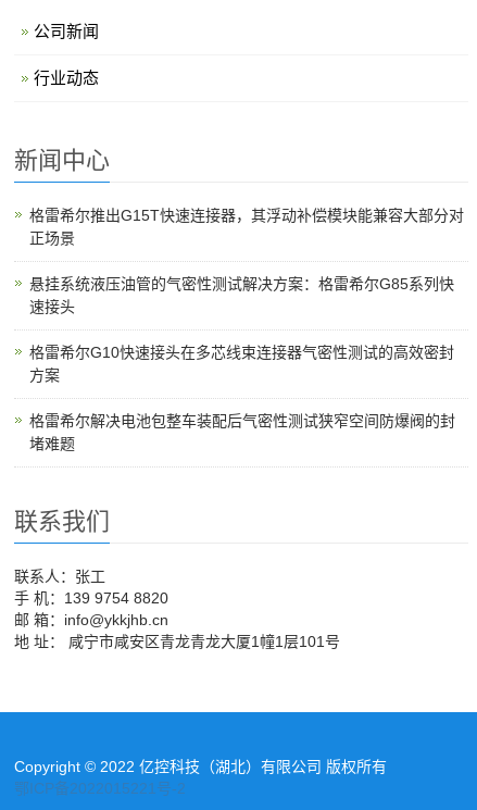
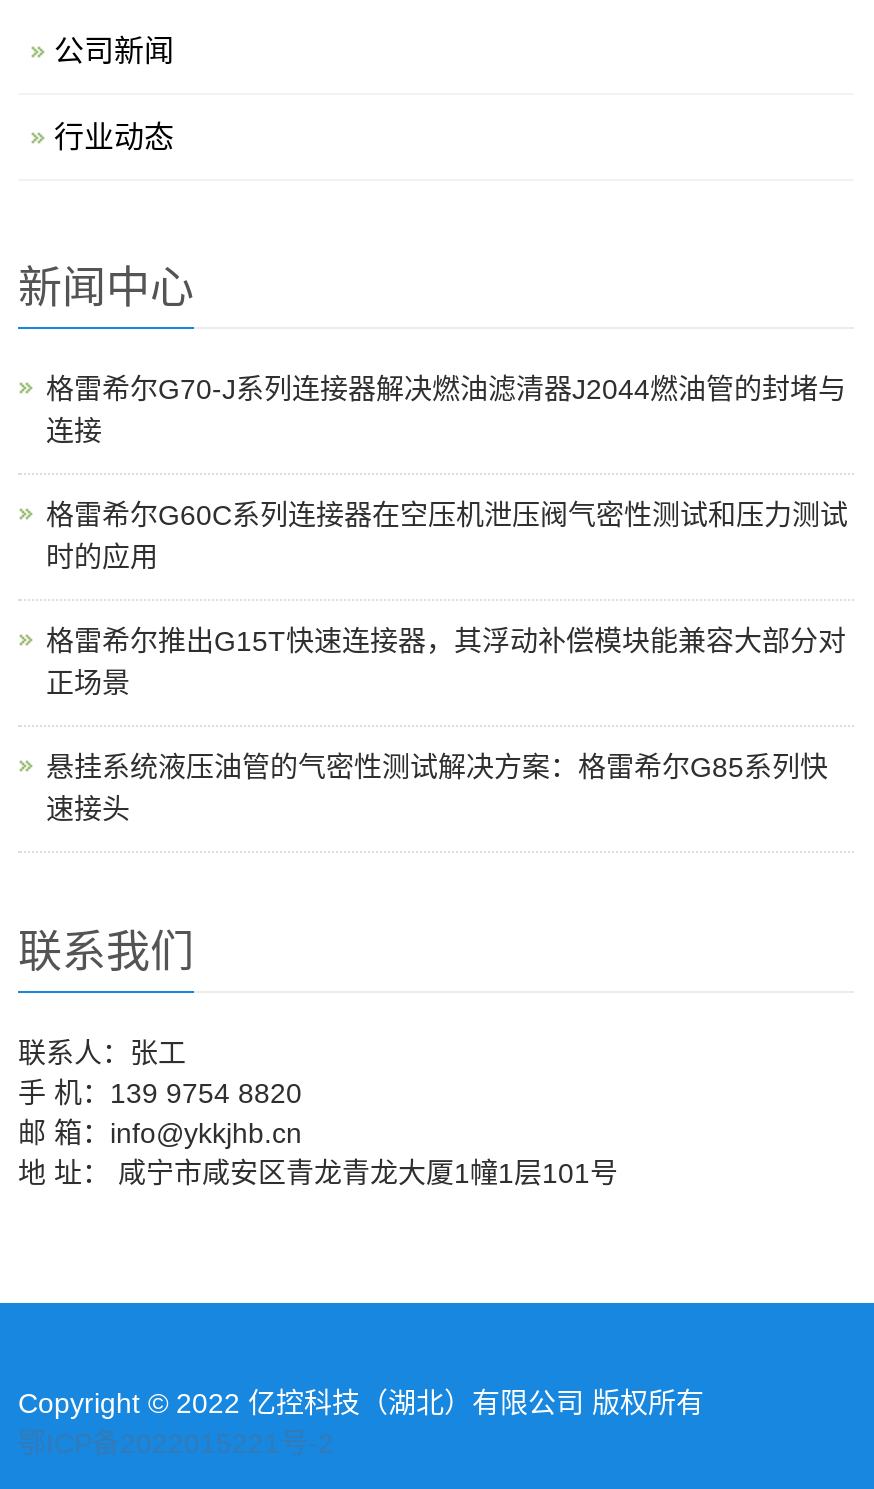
+ 格雷希尔G70-J系列连接器解决燃油滤清器J2044燃油管的封堵与
+ 连接
+ 格雷希尔G60C系列连接器在空压机泄压阀气密性测试和压力测试
+ 时的应用

moved down: 格雷希尔推出G15T快速连接器，其浮动补偿模块能兼容大部分对 | 正场景 | 悬挂系统液压油管的气密性测试解决方案：格雷希尔G85系列快

- 格雷希尔G10快速接头在多芯线束连接器气密性测试的高效密封
- 方案
- 格雷希尔解决电池包整车装配后气密性测试狭窄空间防爆阀的封
- 堵难题
